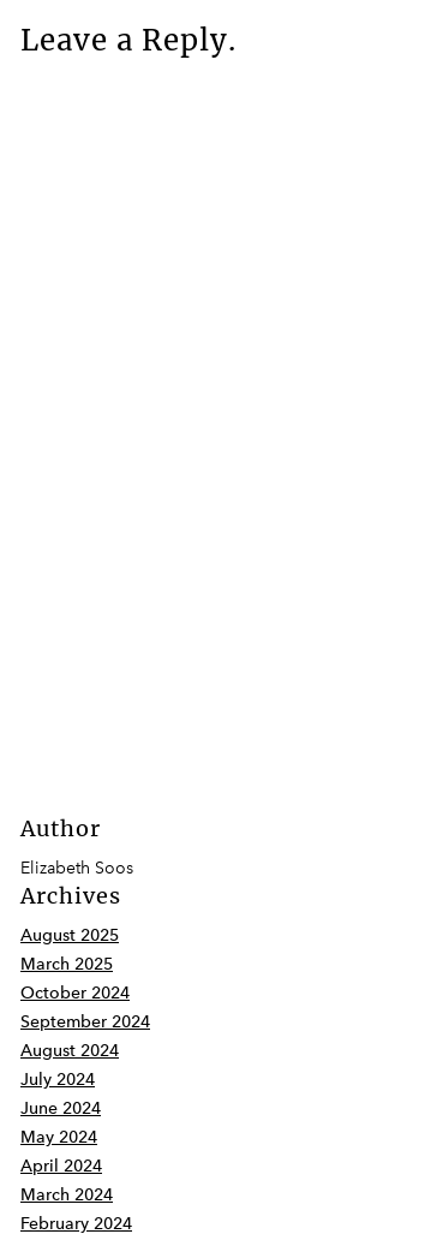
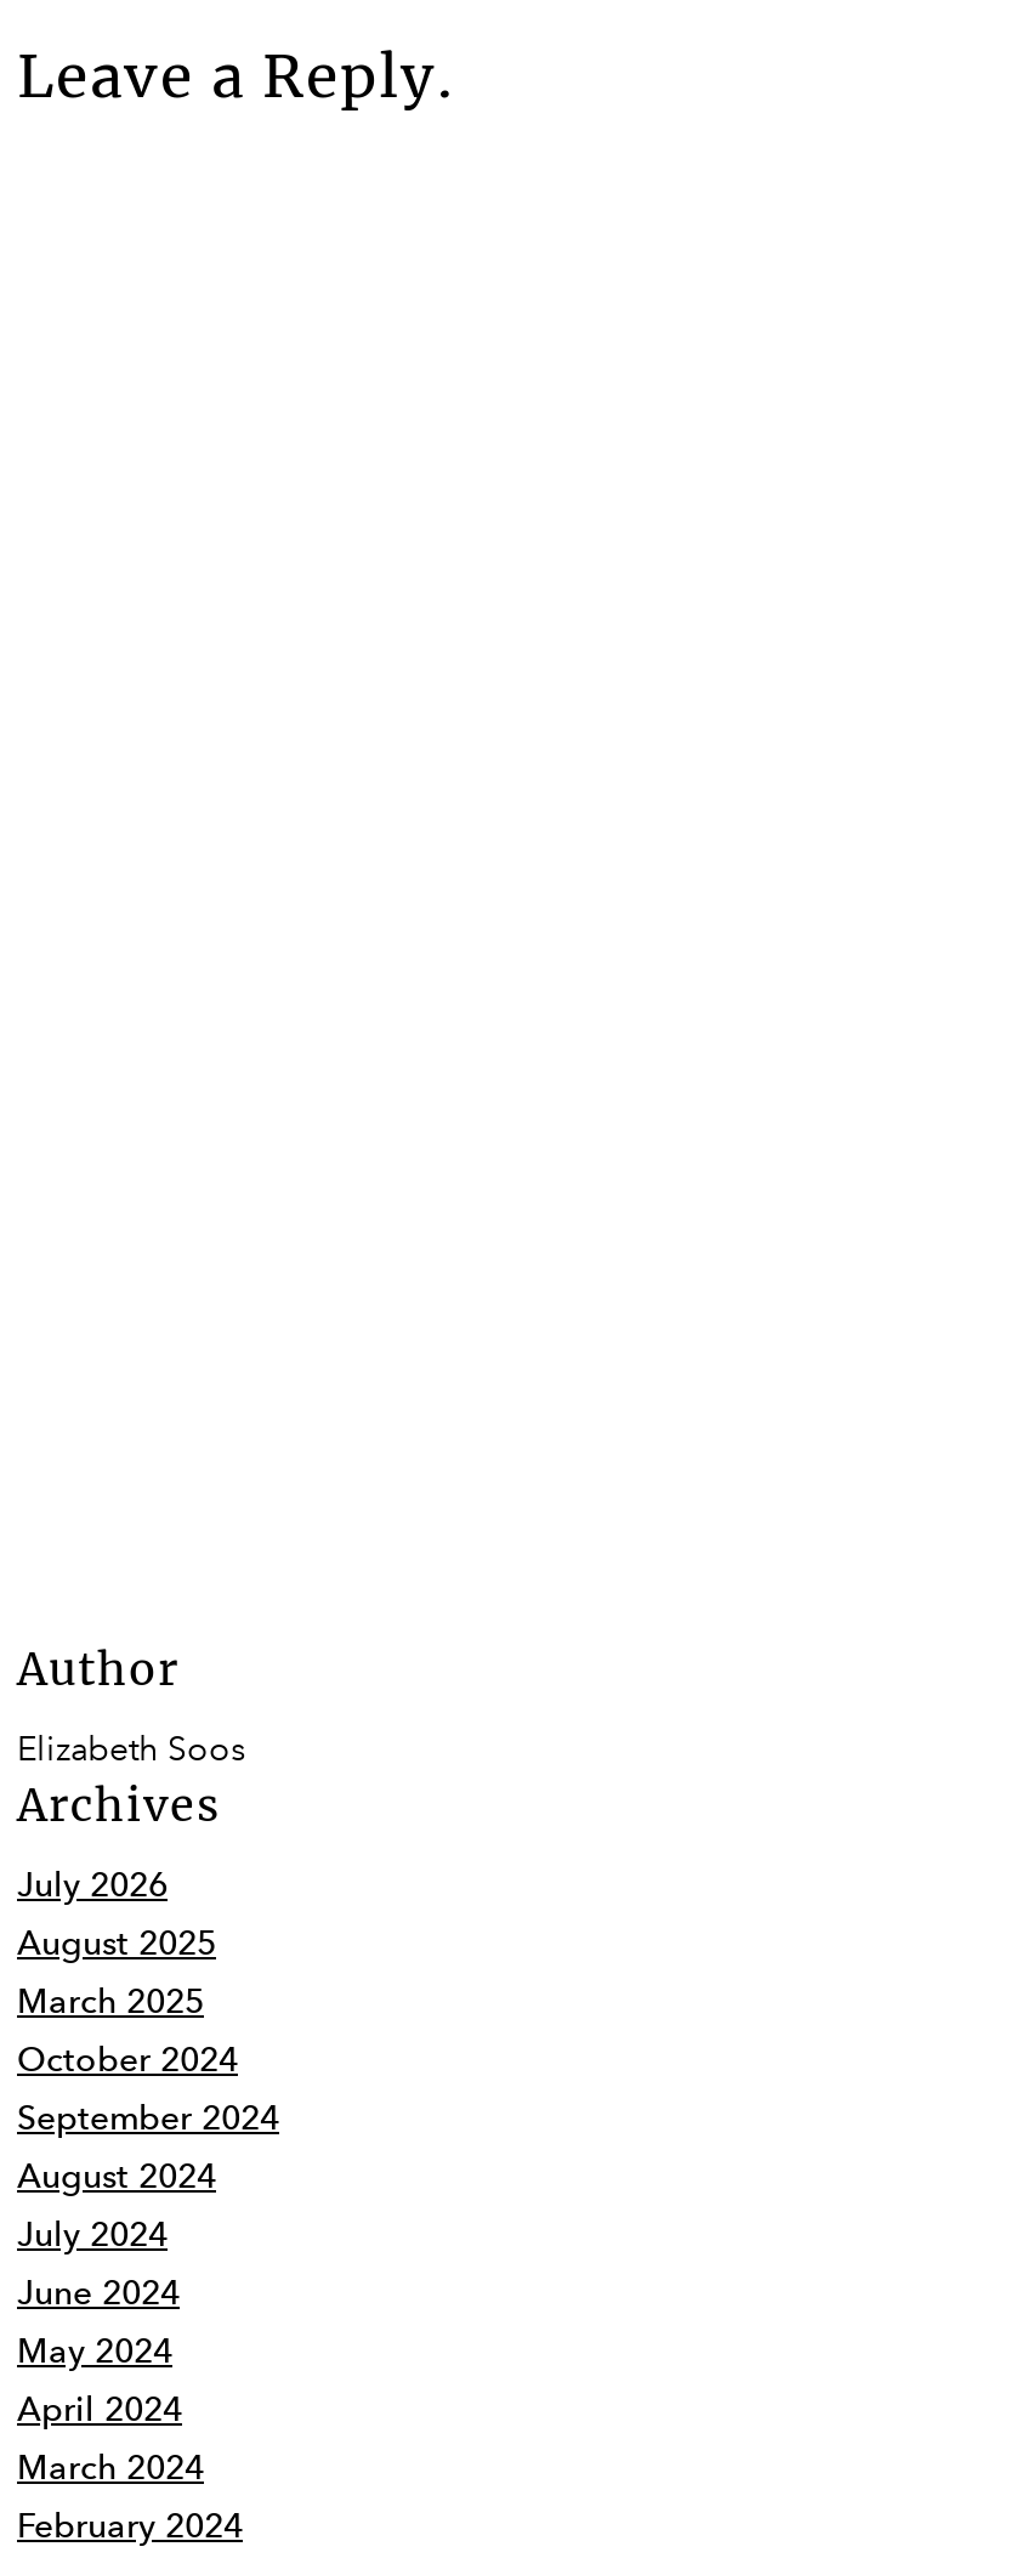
+ July 2026
